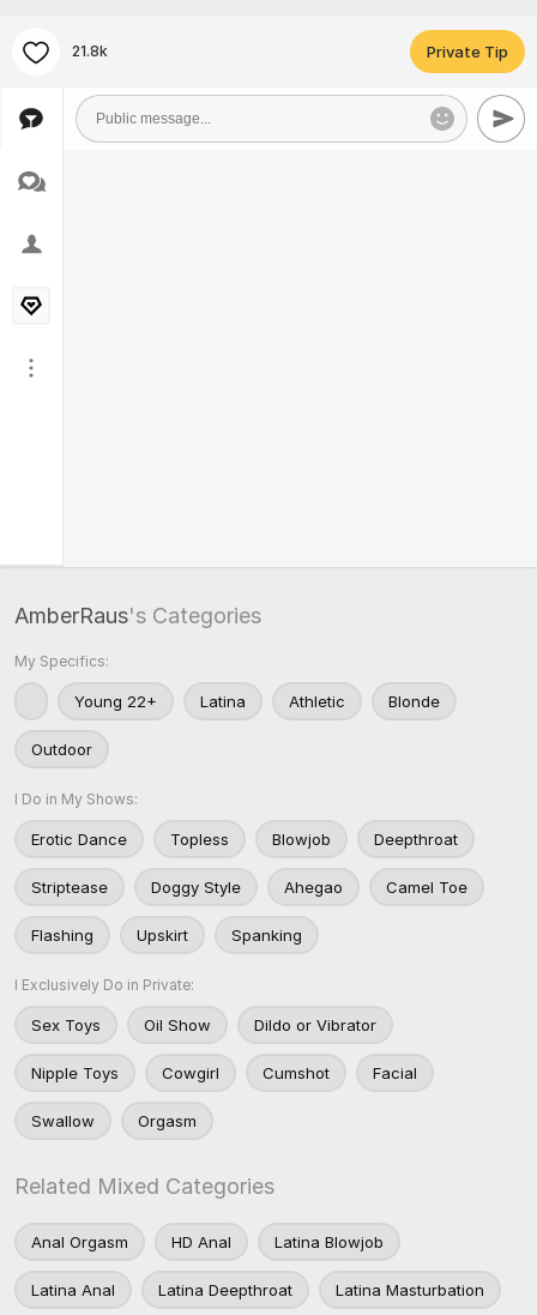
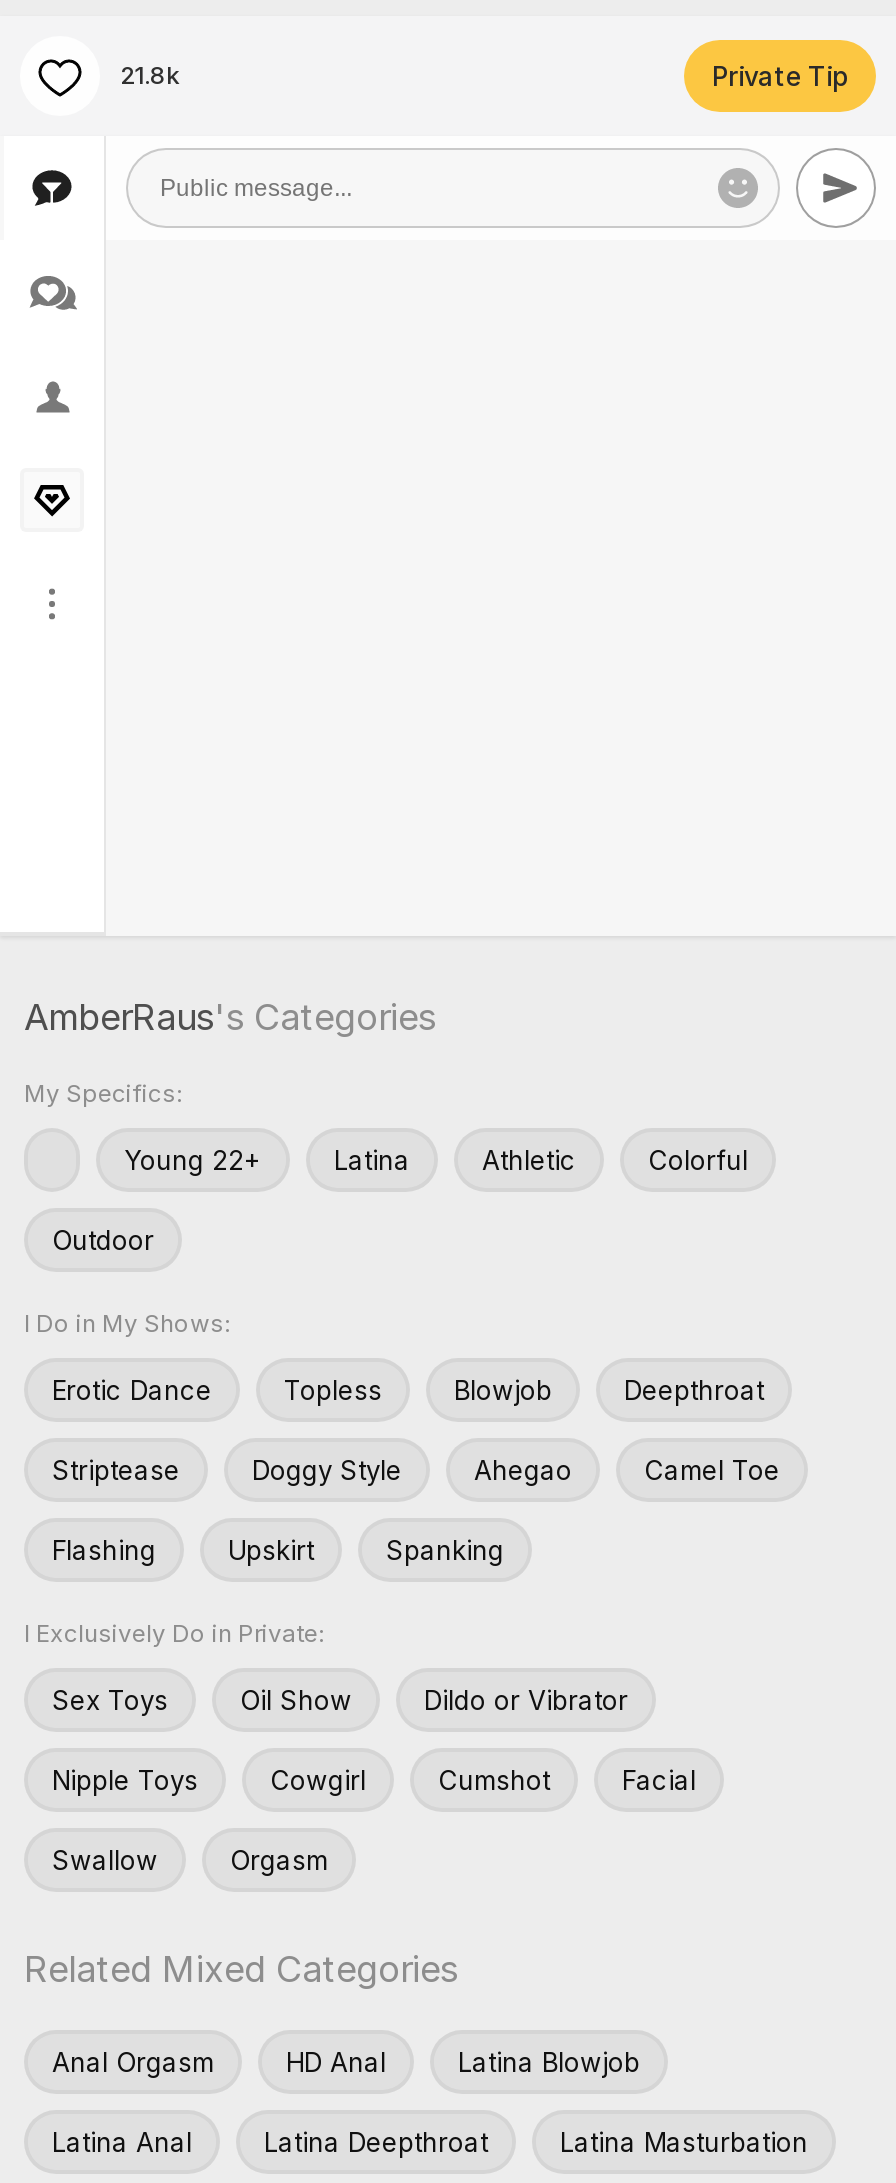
- Blonde
+ Colorful
